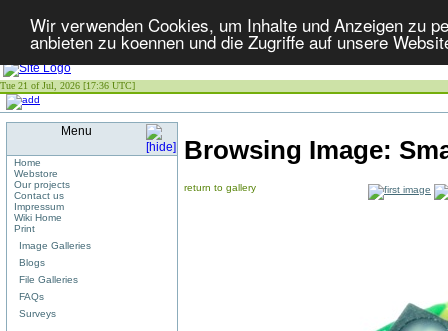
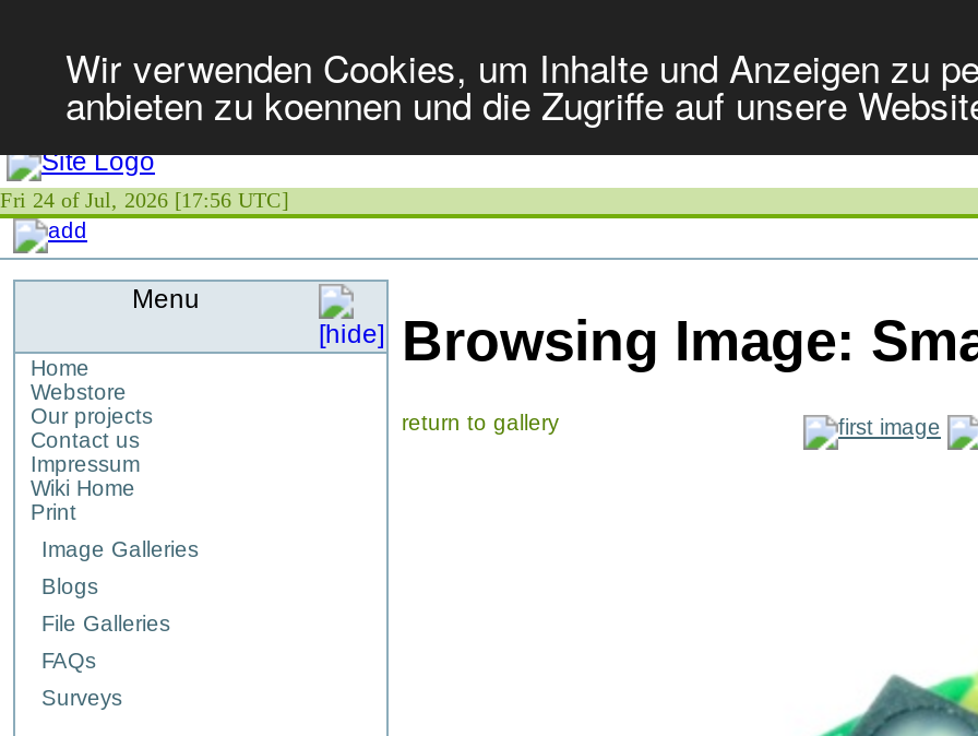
- Tue 21 of Jul, 2026 [17:36 UTC]
+ Fri 24 of Jul, 2026 [17:56 UTC]
